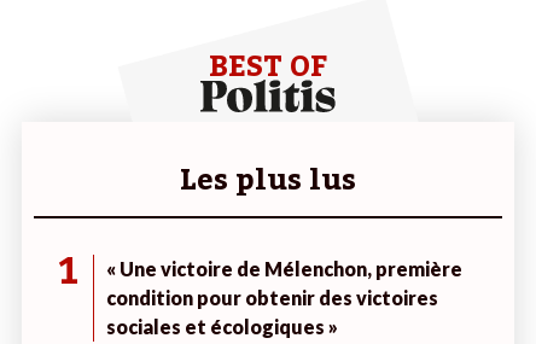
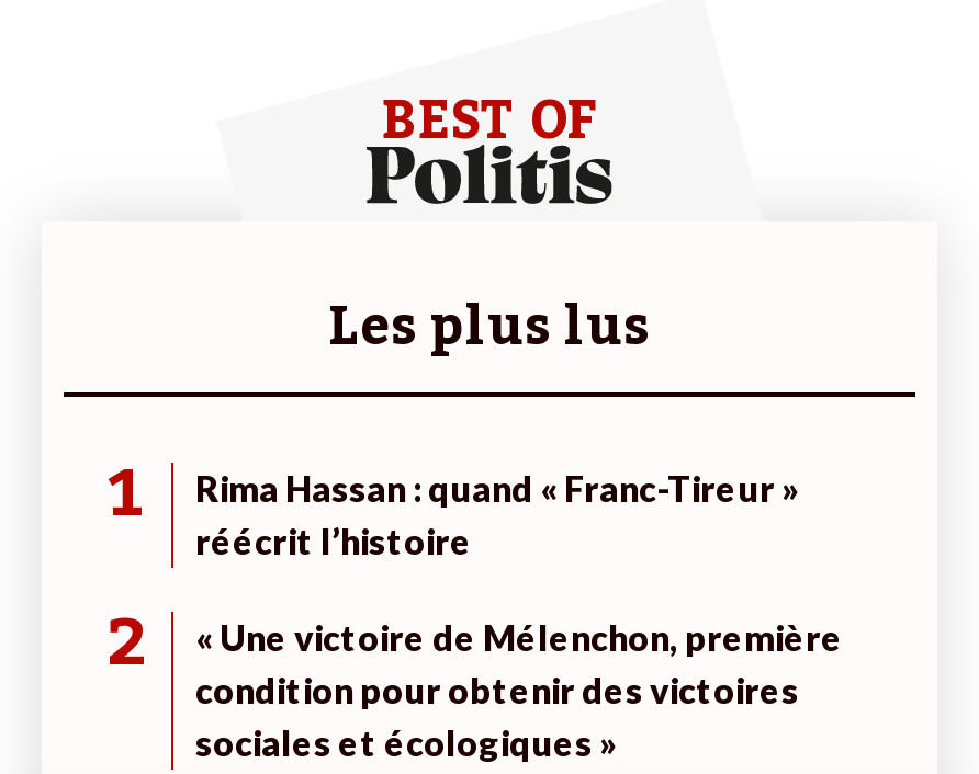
+ Rima Hassan : quand « Franc-Tireur »
+ réécrit l’histoire
+ 2
